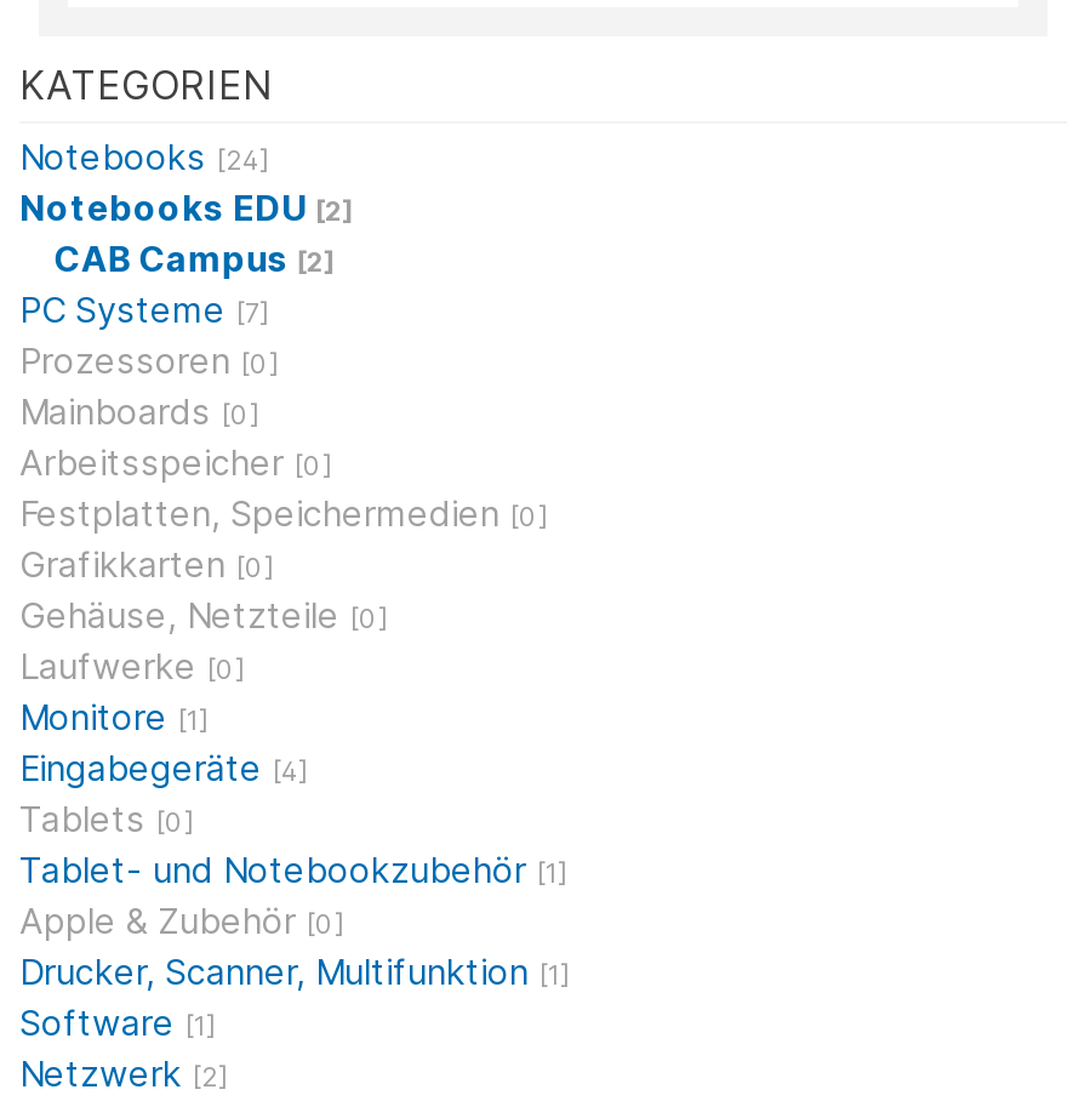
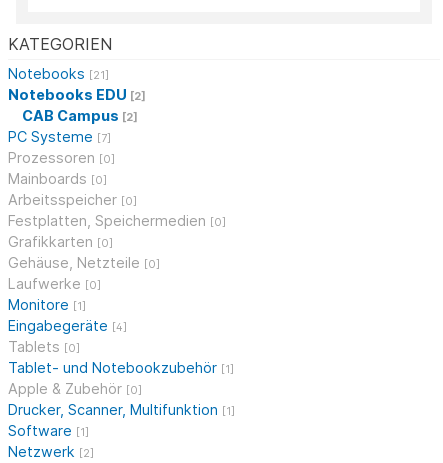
- Notebooks [24]
+ Notebooks [21]
